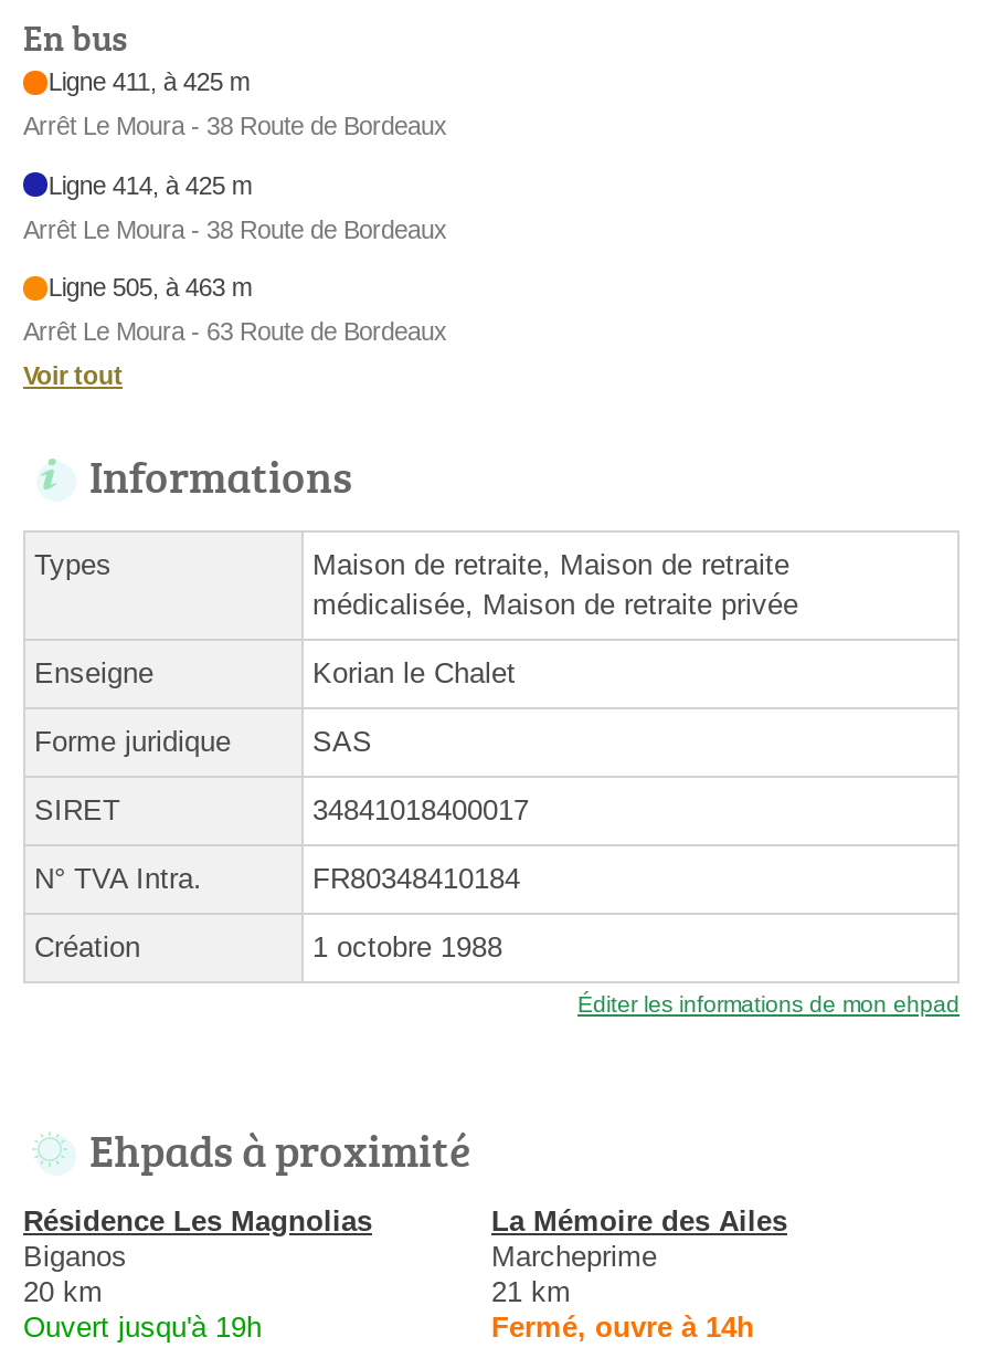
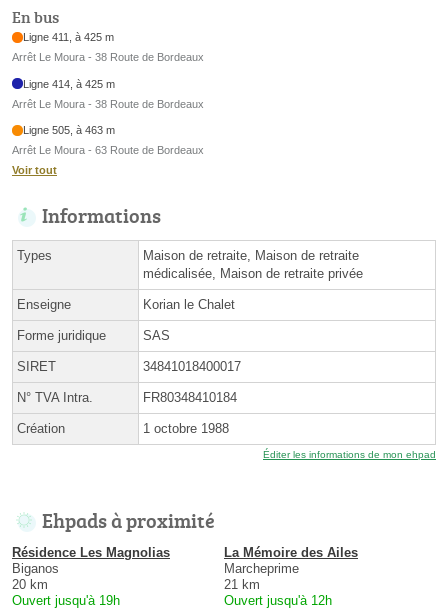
- Fermé, ouvre à 14h
+ Ouvert jusqu'à 12h
